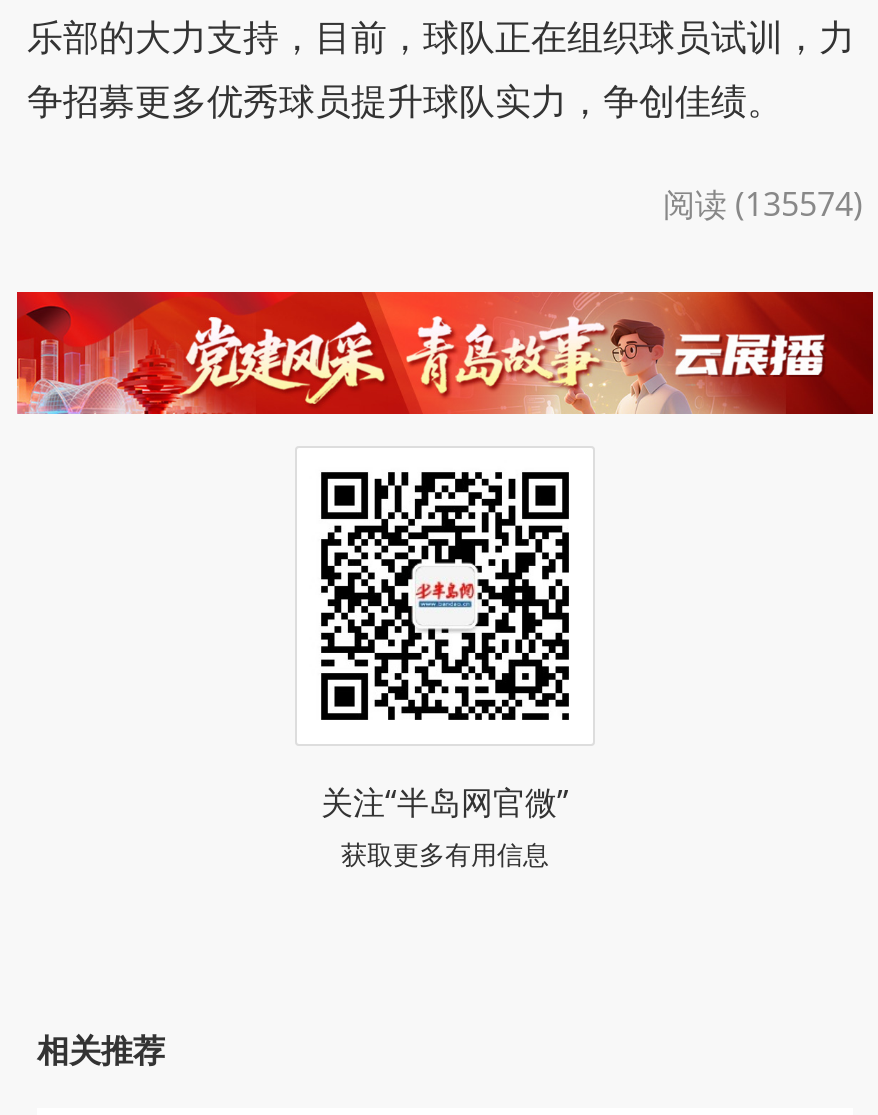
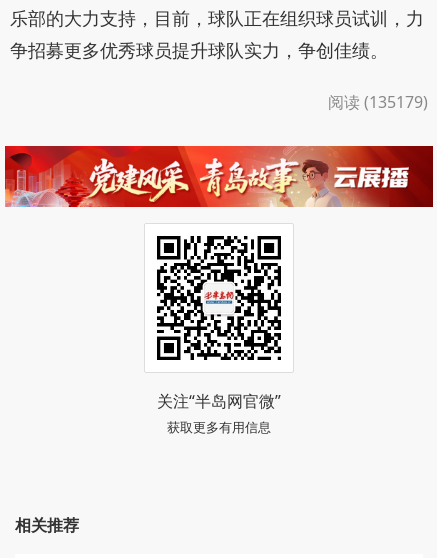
- 阅读 (135574)
+ 阅读 (135179)
